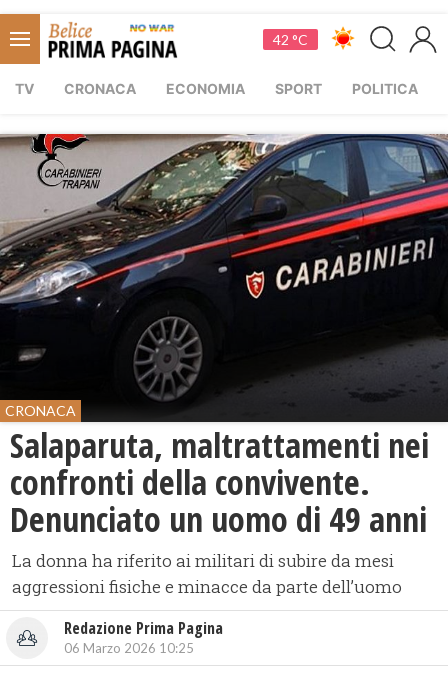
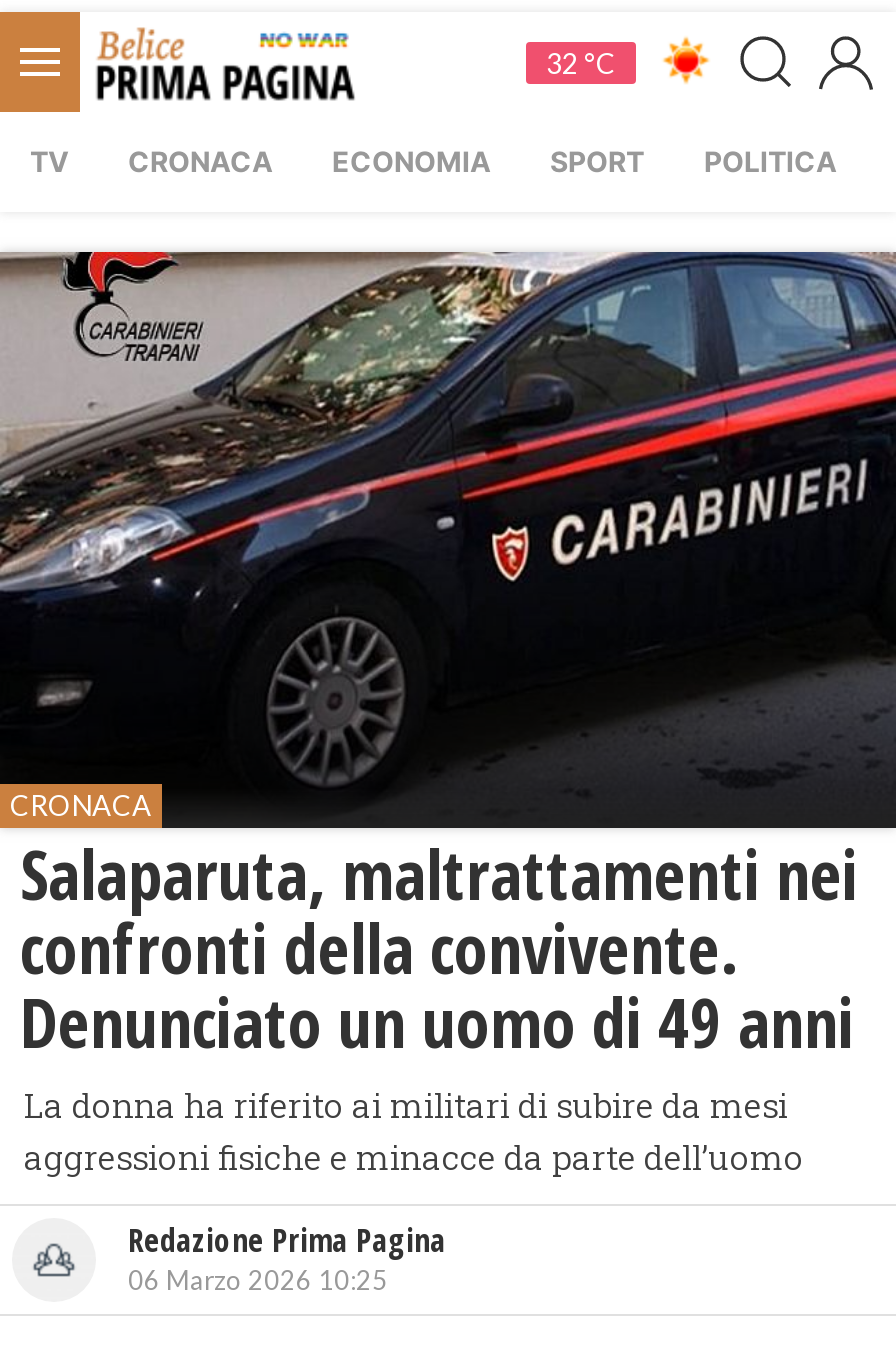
- 42 °C
+ 32 °C
